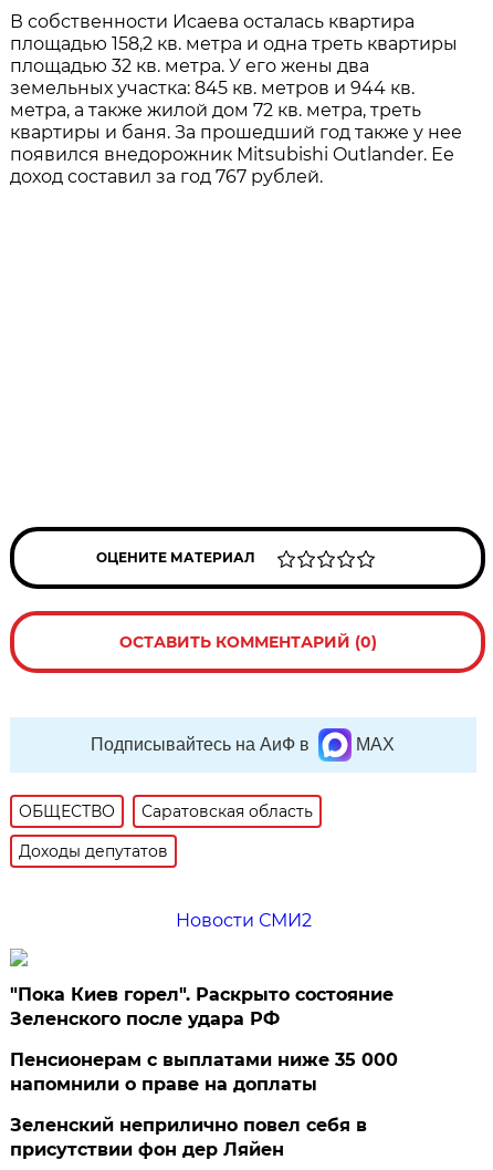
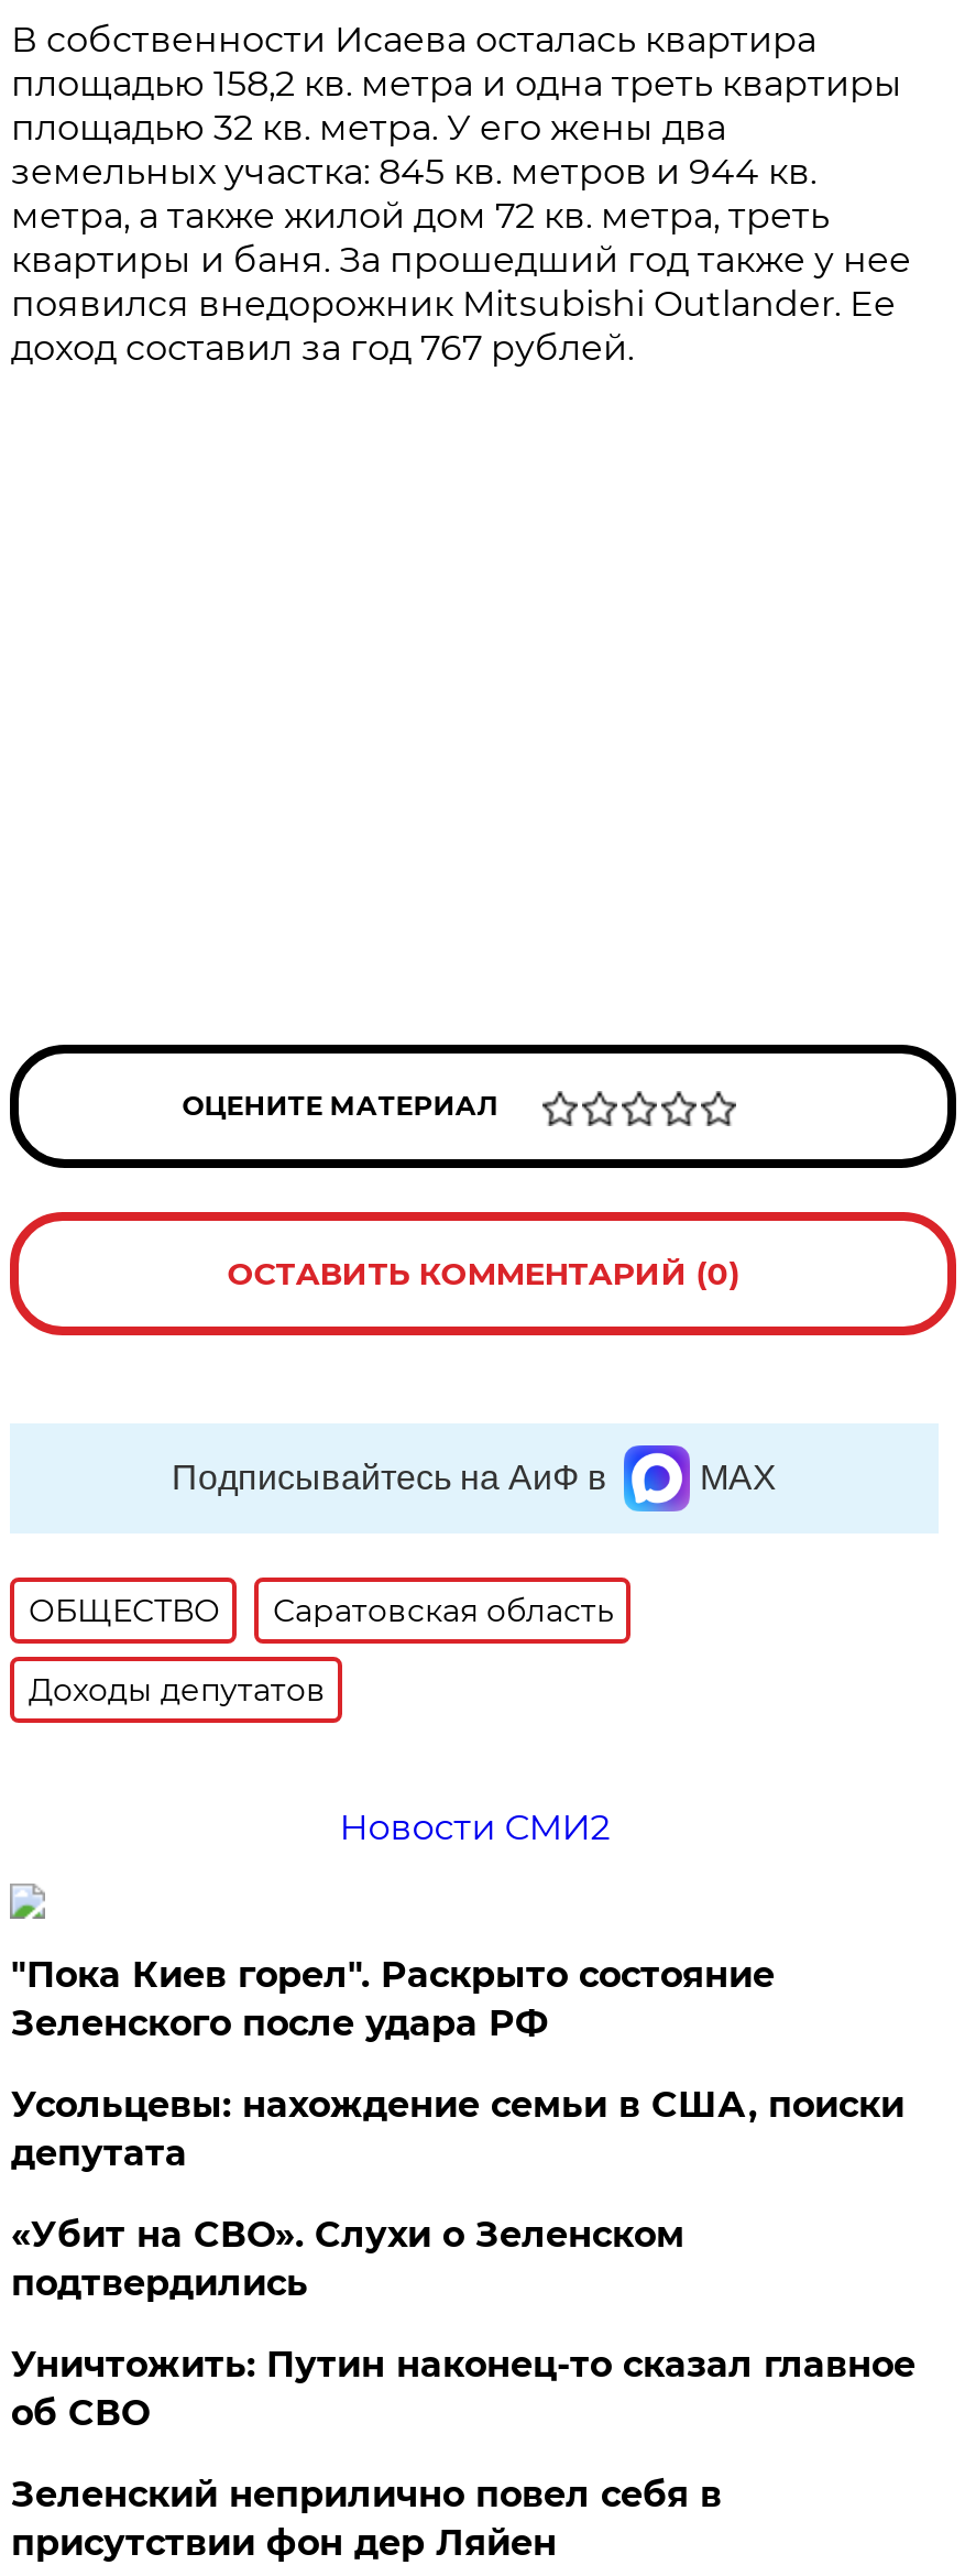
- Пенсионерам с выплатами ниже 35 000
- напомнили о праве на доплаты
+ Усольцевы: нахождение семьи в США, поиски
+ депутата
+ «Убит на СВО». Слухи о Зеленском
+ подтвердились
+ Уничтожить: Путин наконец-то сказал главное
+ об СВО
